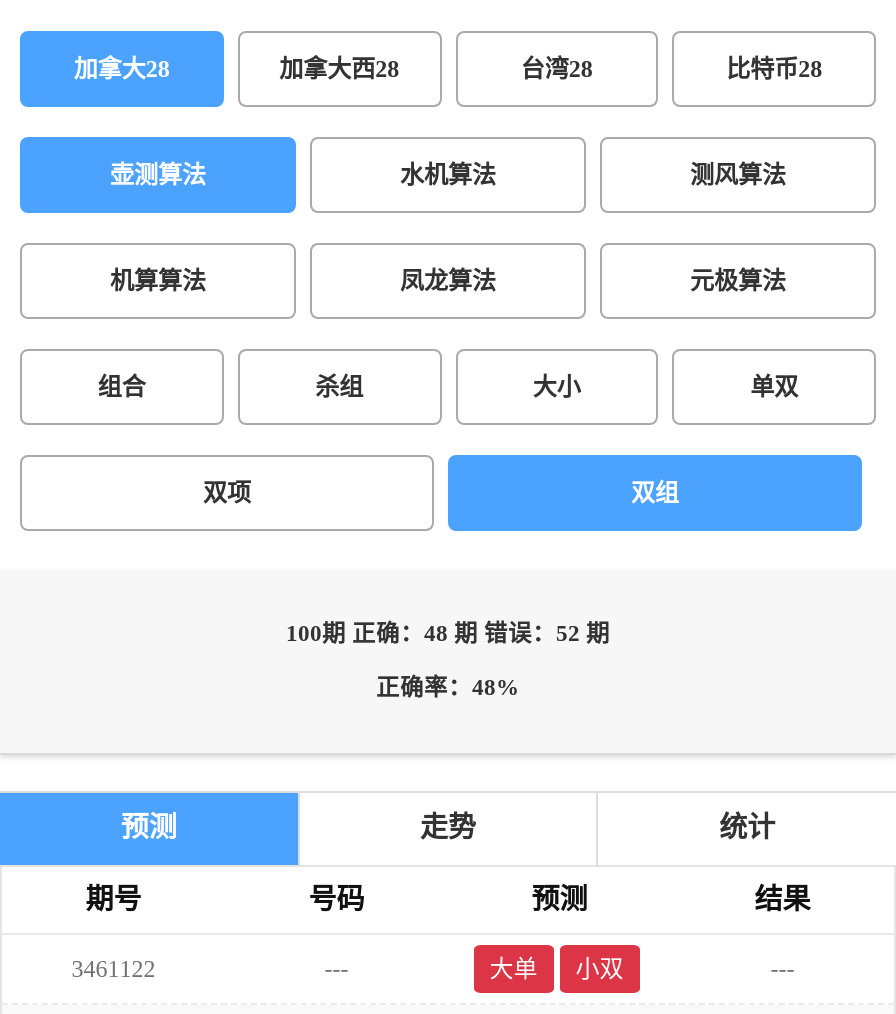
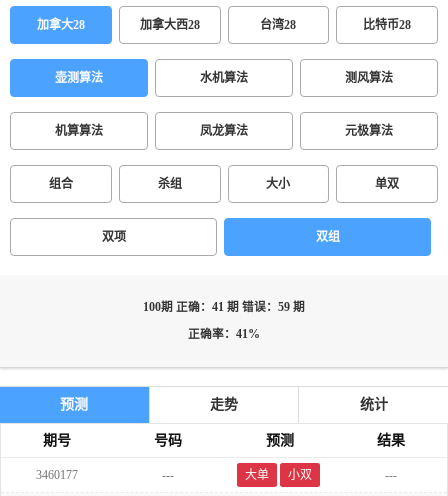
- 100期 正确：48 期 错误：52 期
+ 100期 正确：41 期 错误：59 期

- 正确率：48%
+ 正确率：41%

- 3461122
+ 3460177
